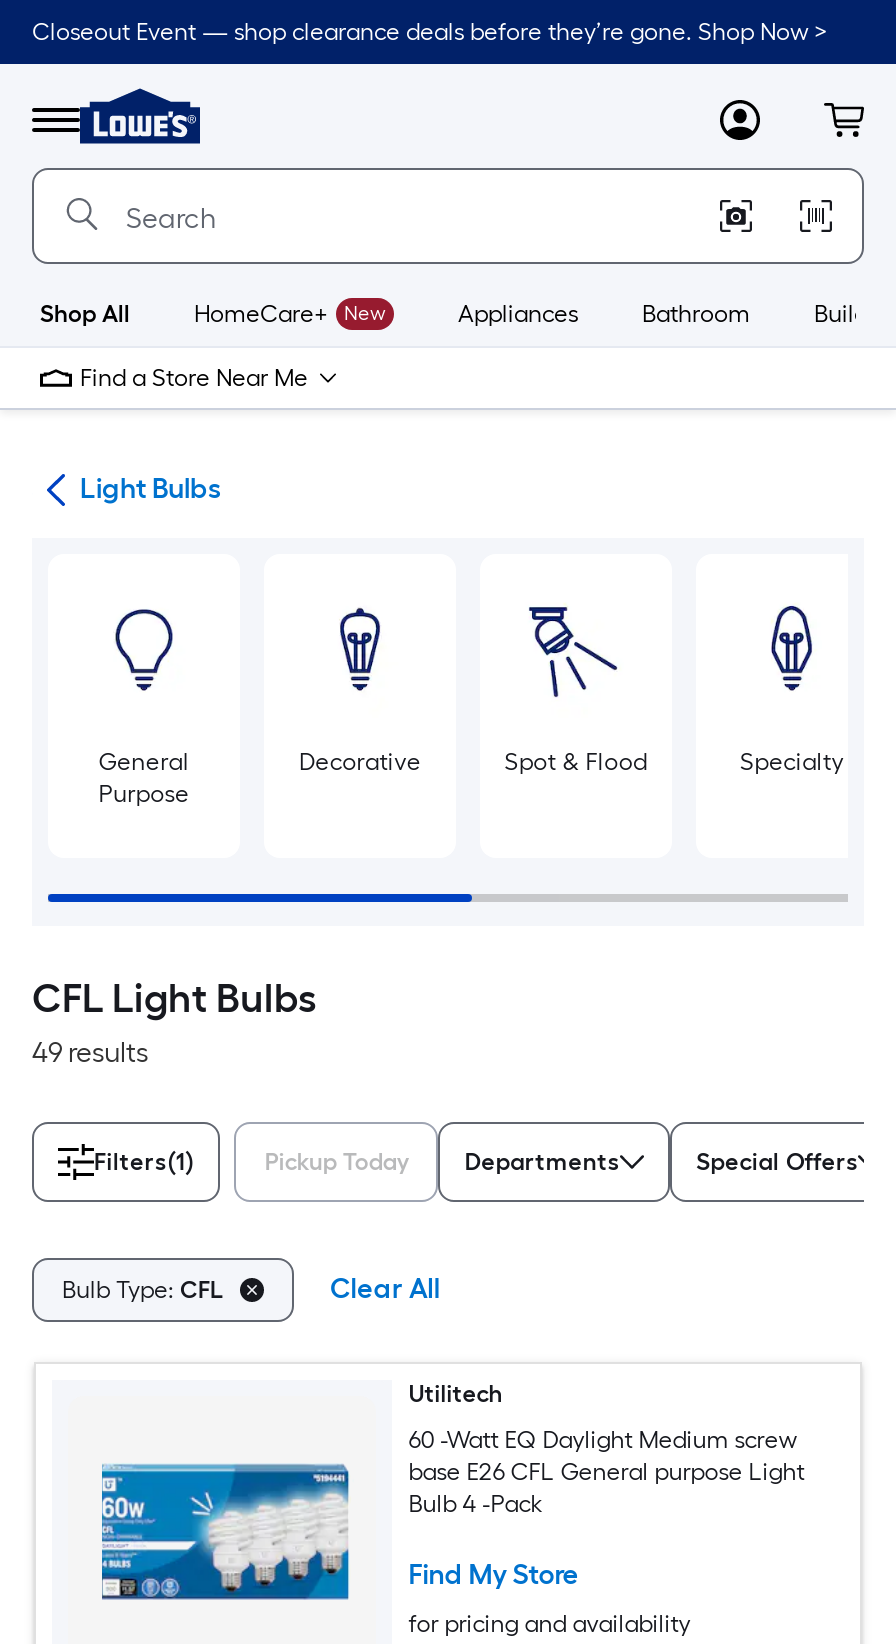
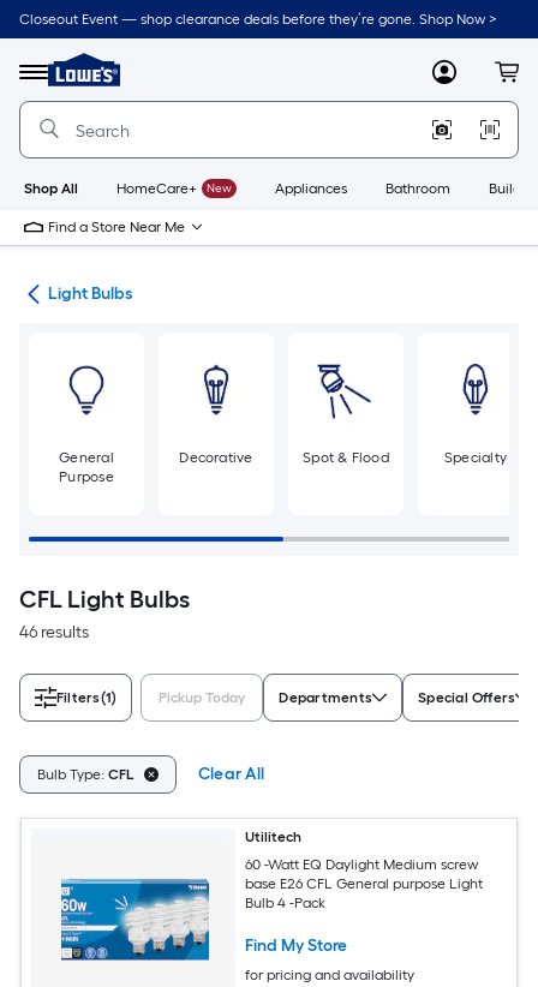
- 49 results
+ 46 results
